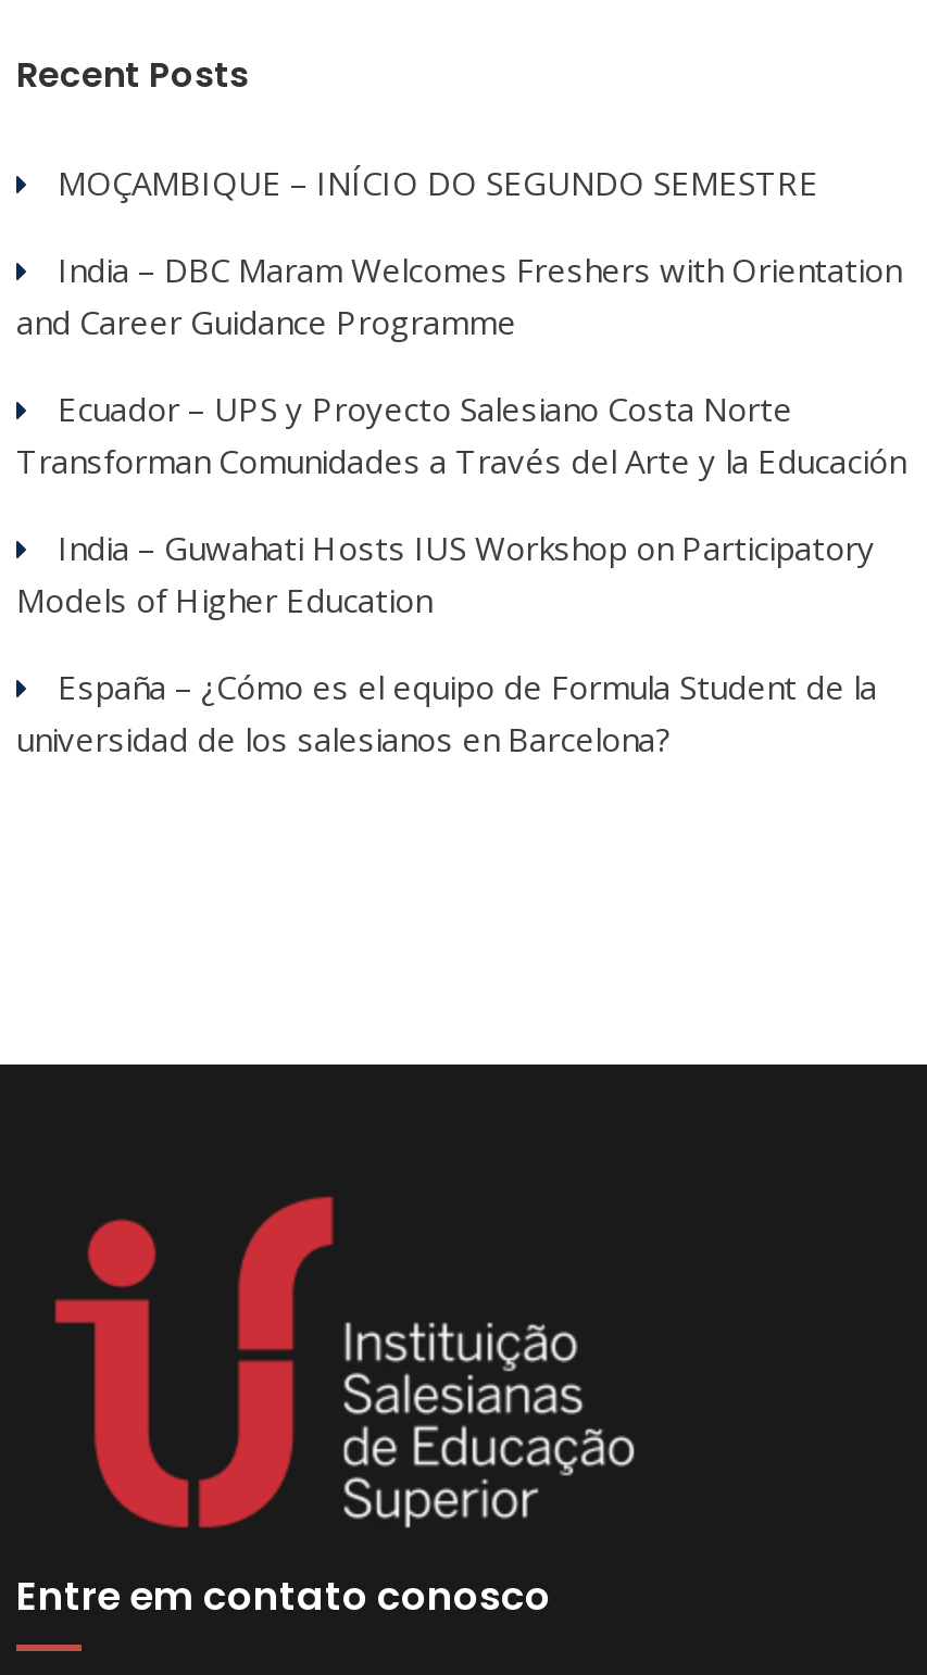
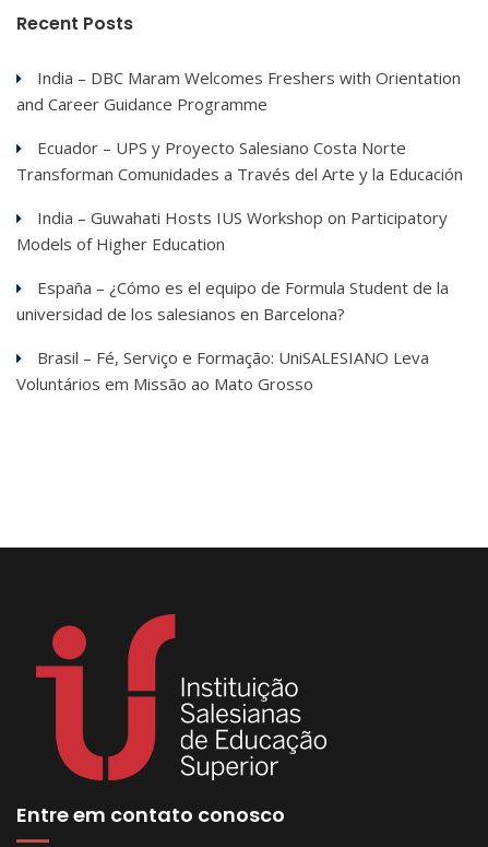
- MOÇAMBIQUE – INÍCIO DO SEGUNDO SEMESTRE

moved up: India – DBC Maram Welcomes Freshers with Orientation | and Career Guidance Programme | Ecuador – UPS y Proyecto Salesiano Costa Norte | Transforman Comunidades a Través del Arte y la Educación | India – Guwahati Hosts IUS Workshop on Participatory | Models of Higher Education | España – ¿Cómo es el equipo de Formula Student de la | universidad de los salesianos en Barcelona?

+ Brasil – Fé, Serviço e Formação: UniSALESIANO Leva
+ Voluntários em Missão ao Mato Grosso
